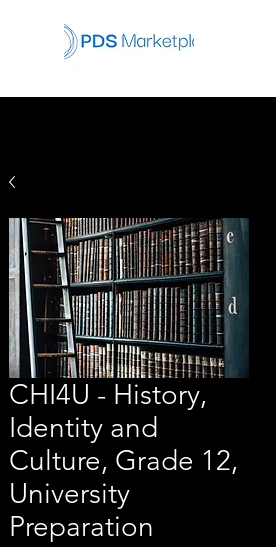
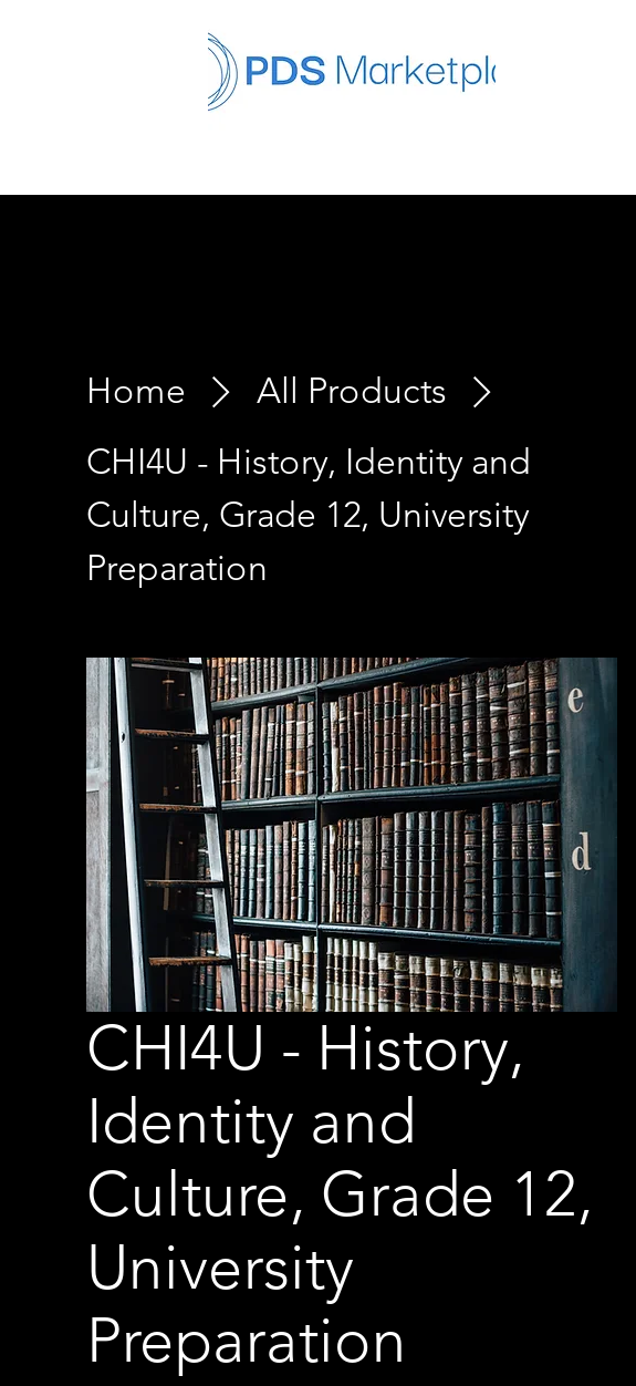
+ Home
+ All Products
+ CHI4U - History, Identity and
+ Culture, Grade 12, University
+ Preparation
